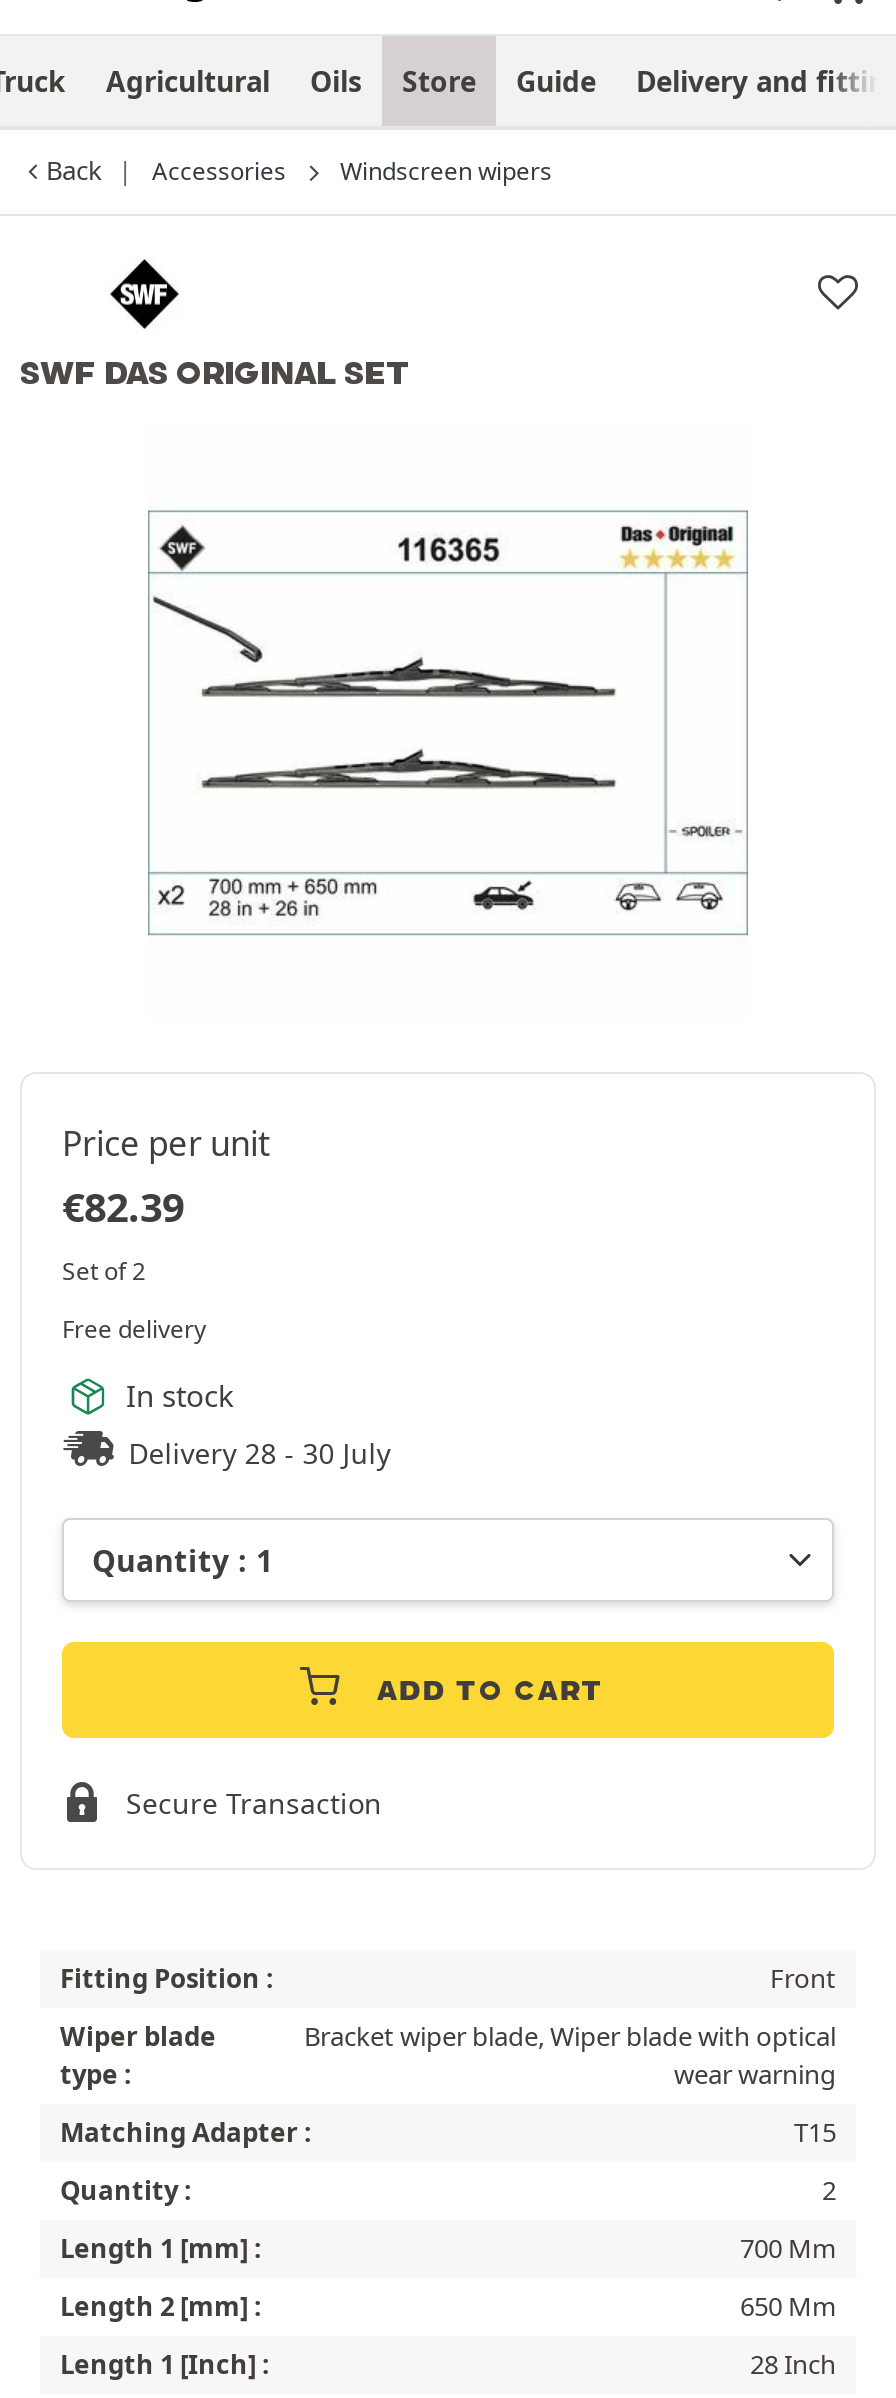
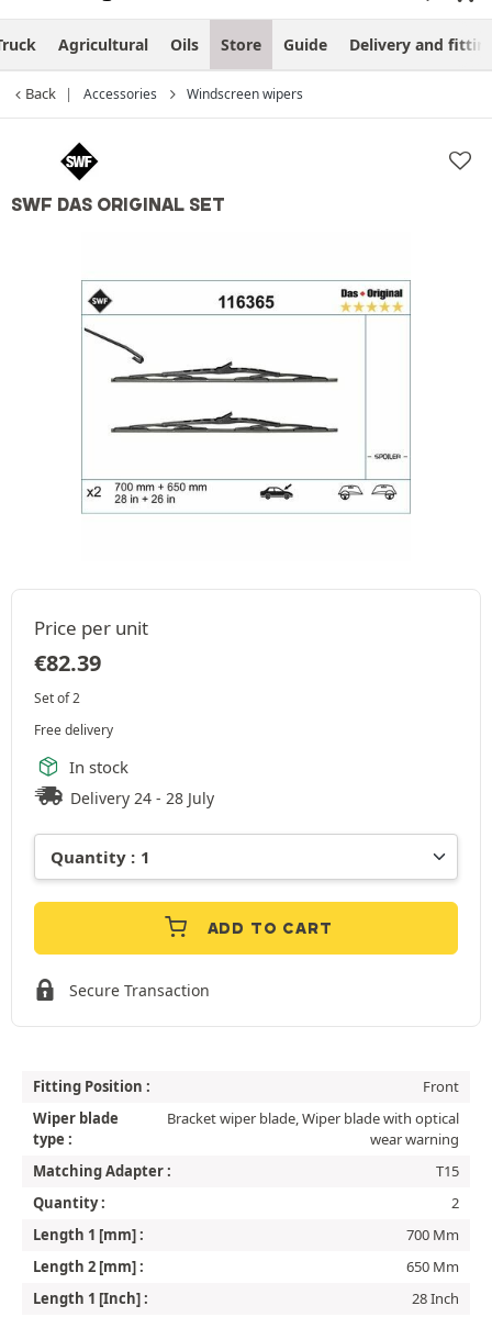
- Delivery 28 - 30 July
+ Delivery 24 - 28 July
